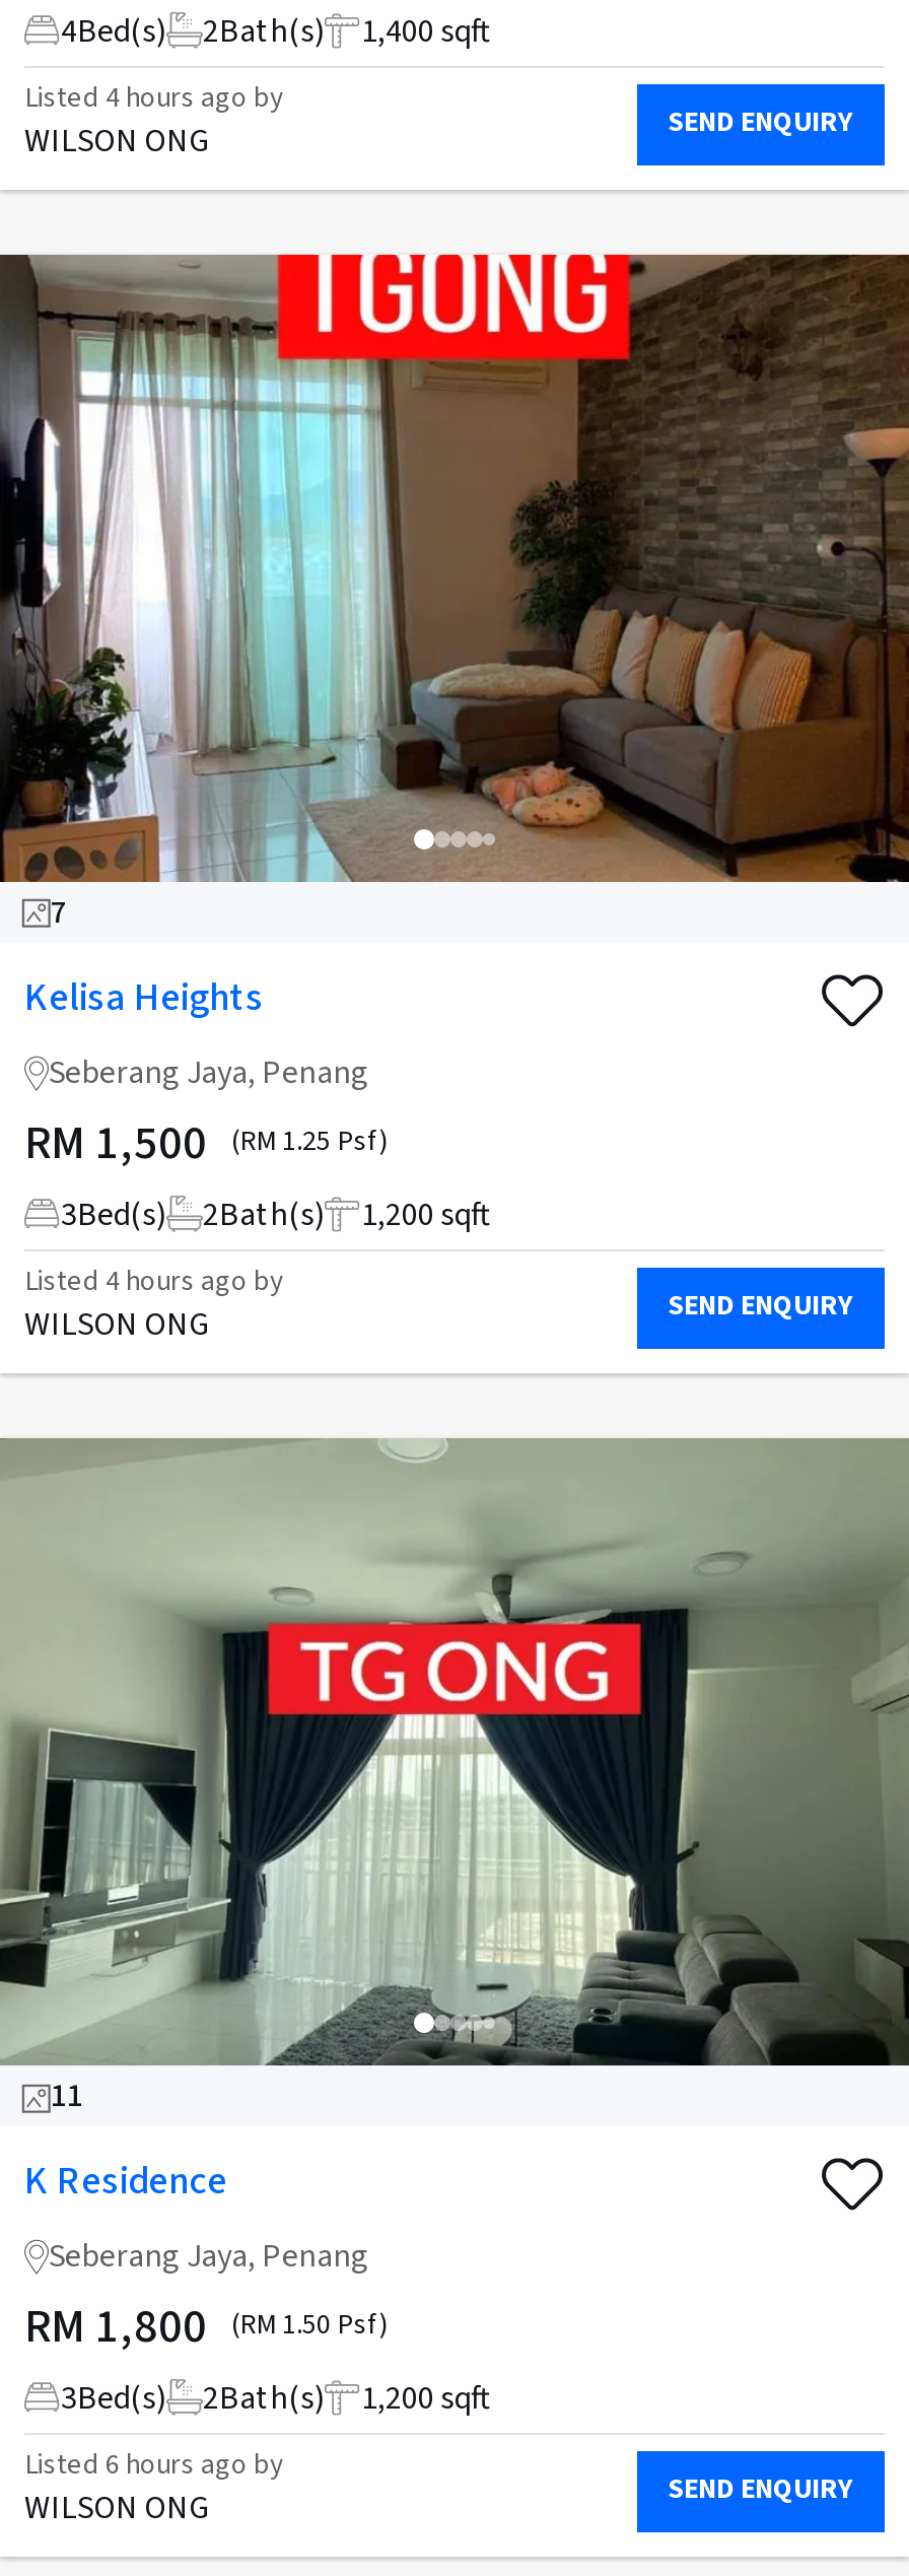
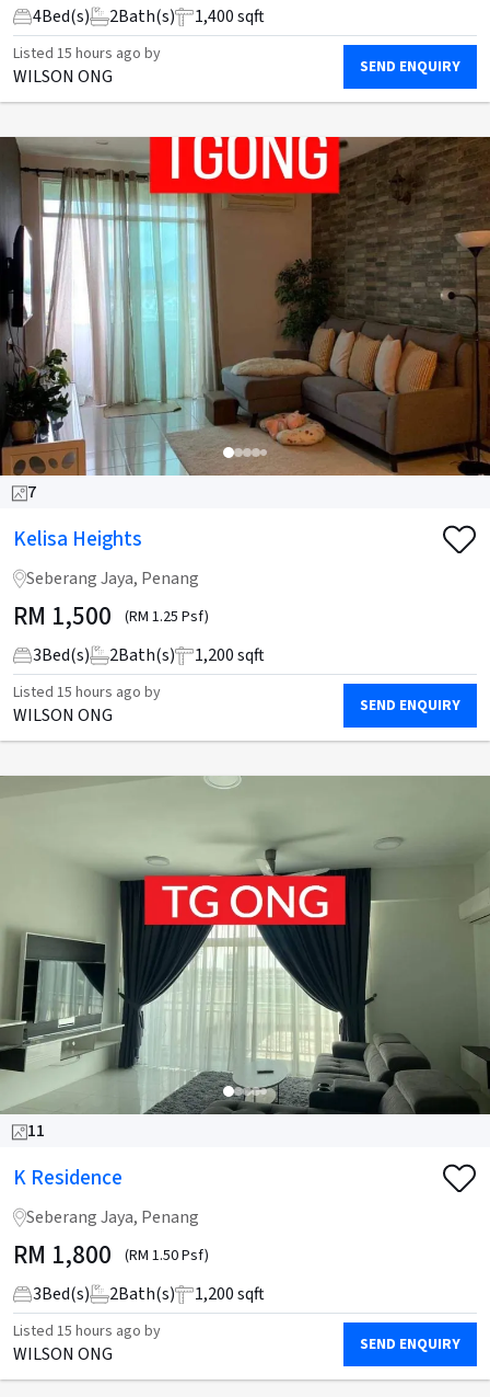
- Listed 4 hours ago by
+ Listed 15 hours ago by

- Listed 4 hours ago by
+ Listed 15 hours ago by

- Listed 6 hours ago by
+ Listed 15 hours ago by
